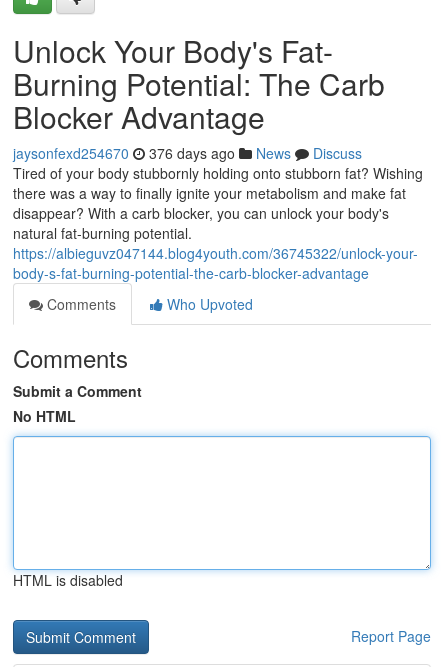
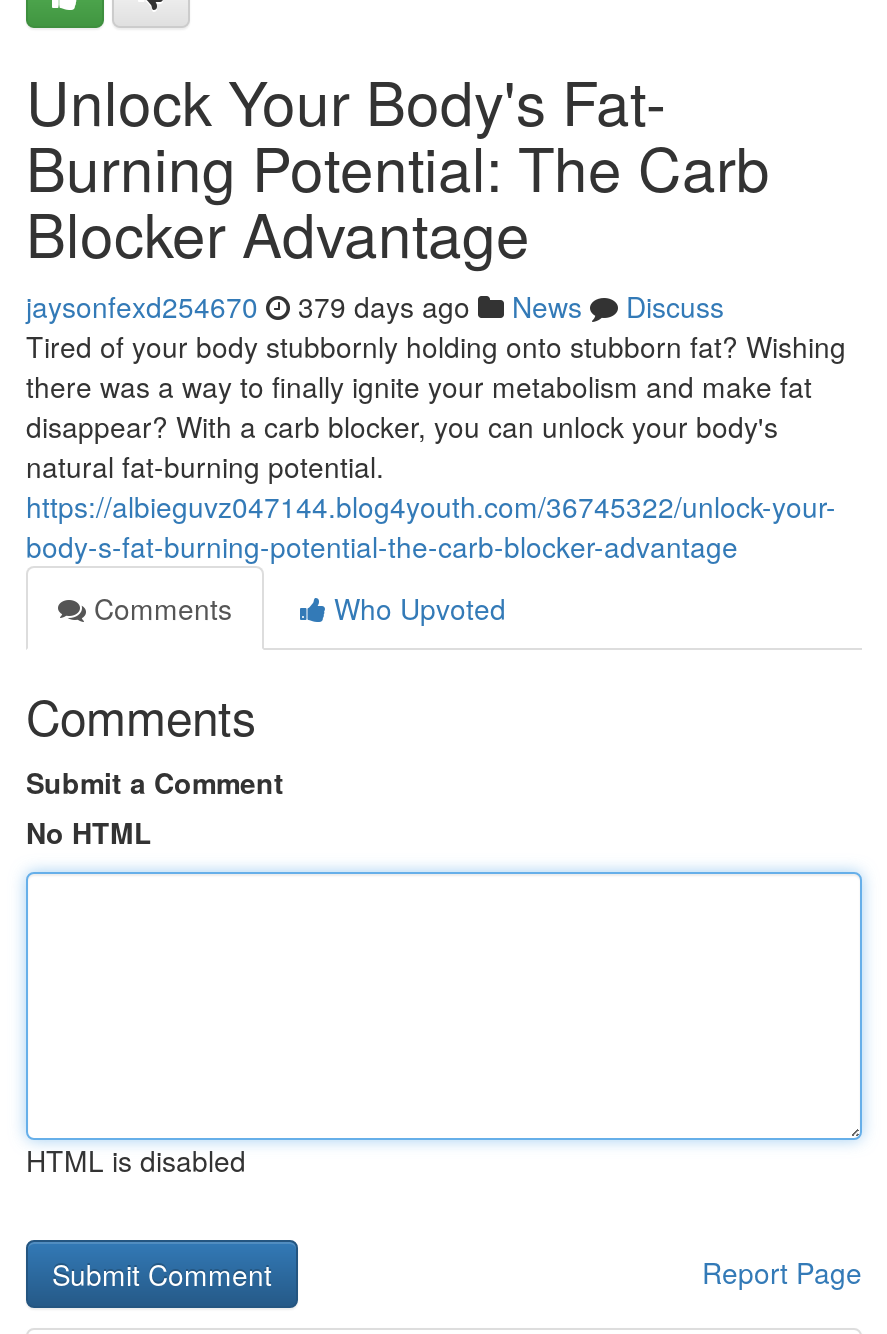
- jaysonfexd254670 376 days ago News Discuss
+ jaysonfexd254670 379 days ago News Discuss
